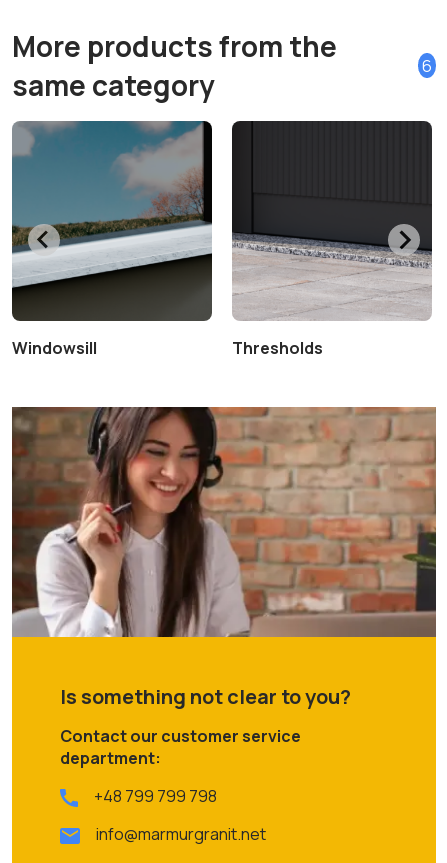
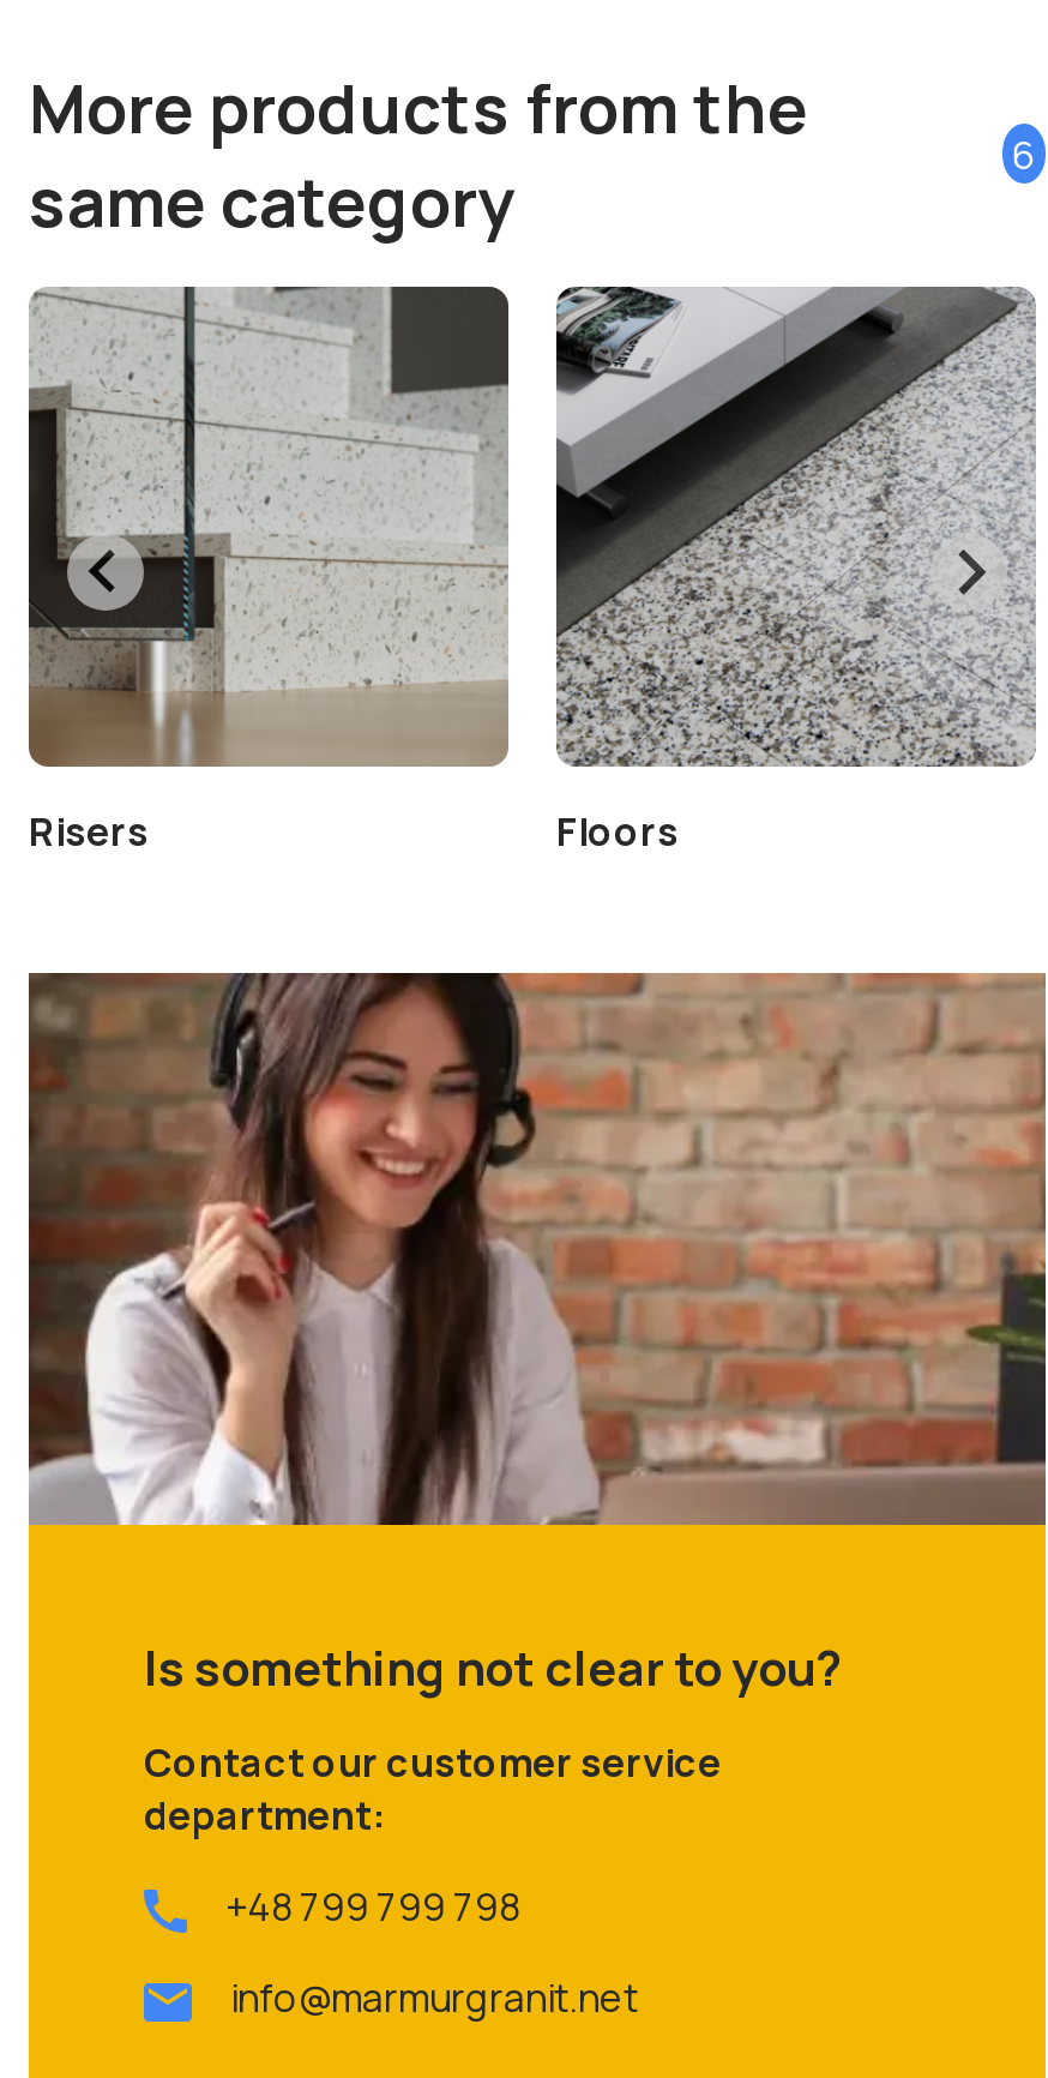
- [image]
- Windowsill
- Thresholds
+ [image]
+ Risers
+ Floors

- [image]
+ [image]
